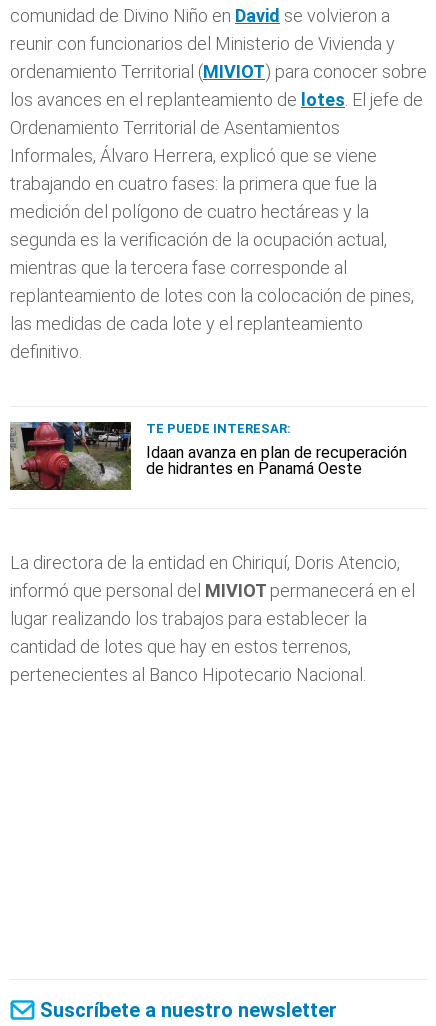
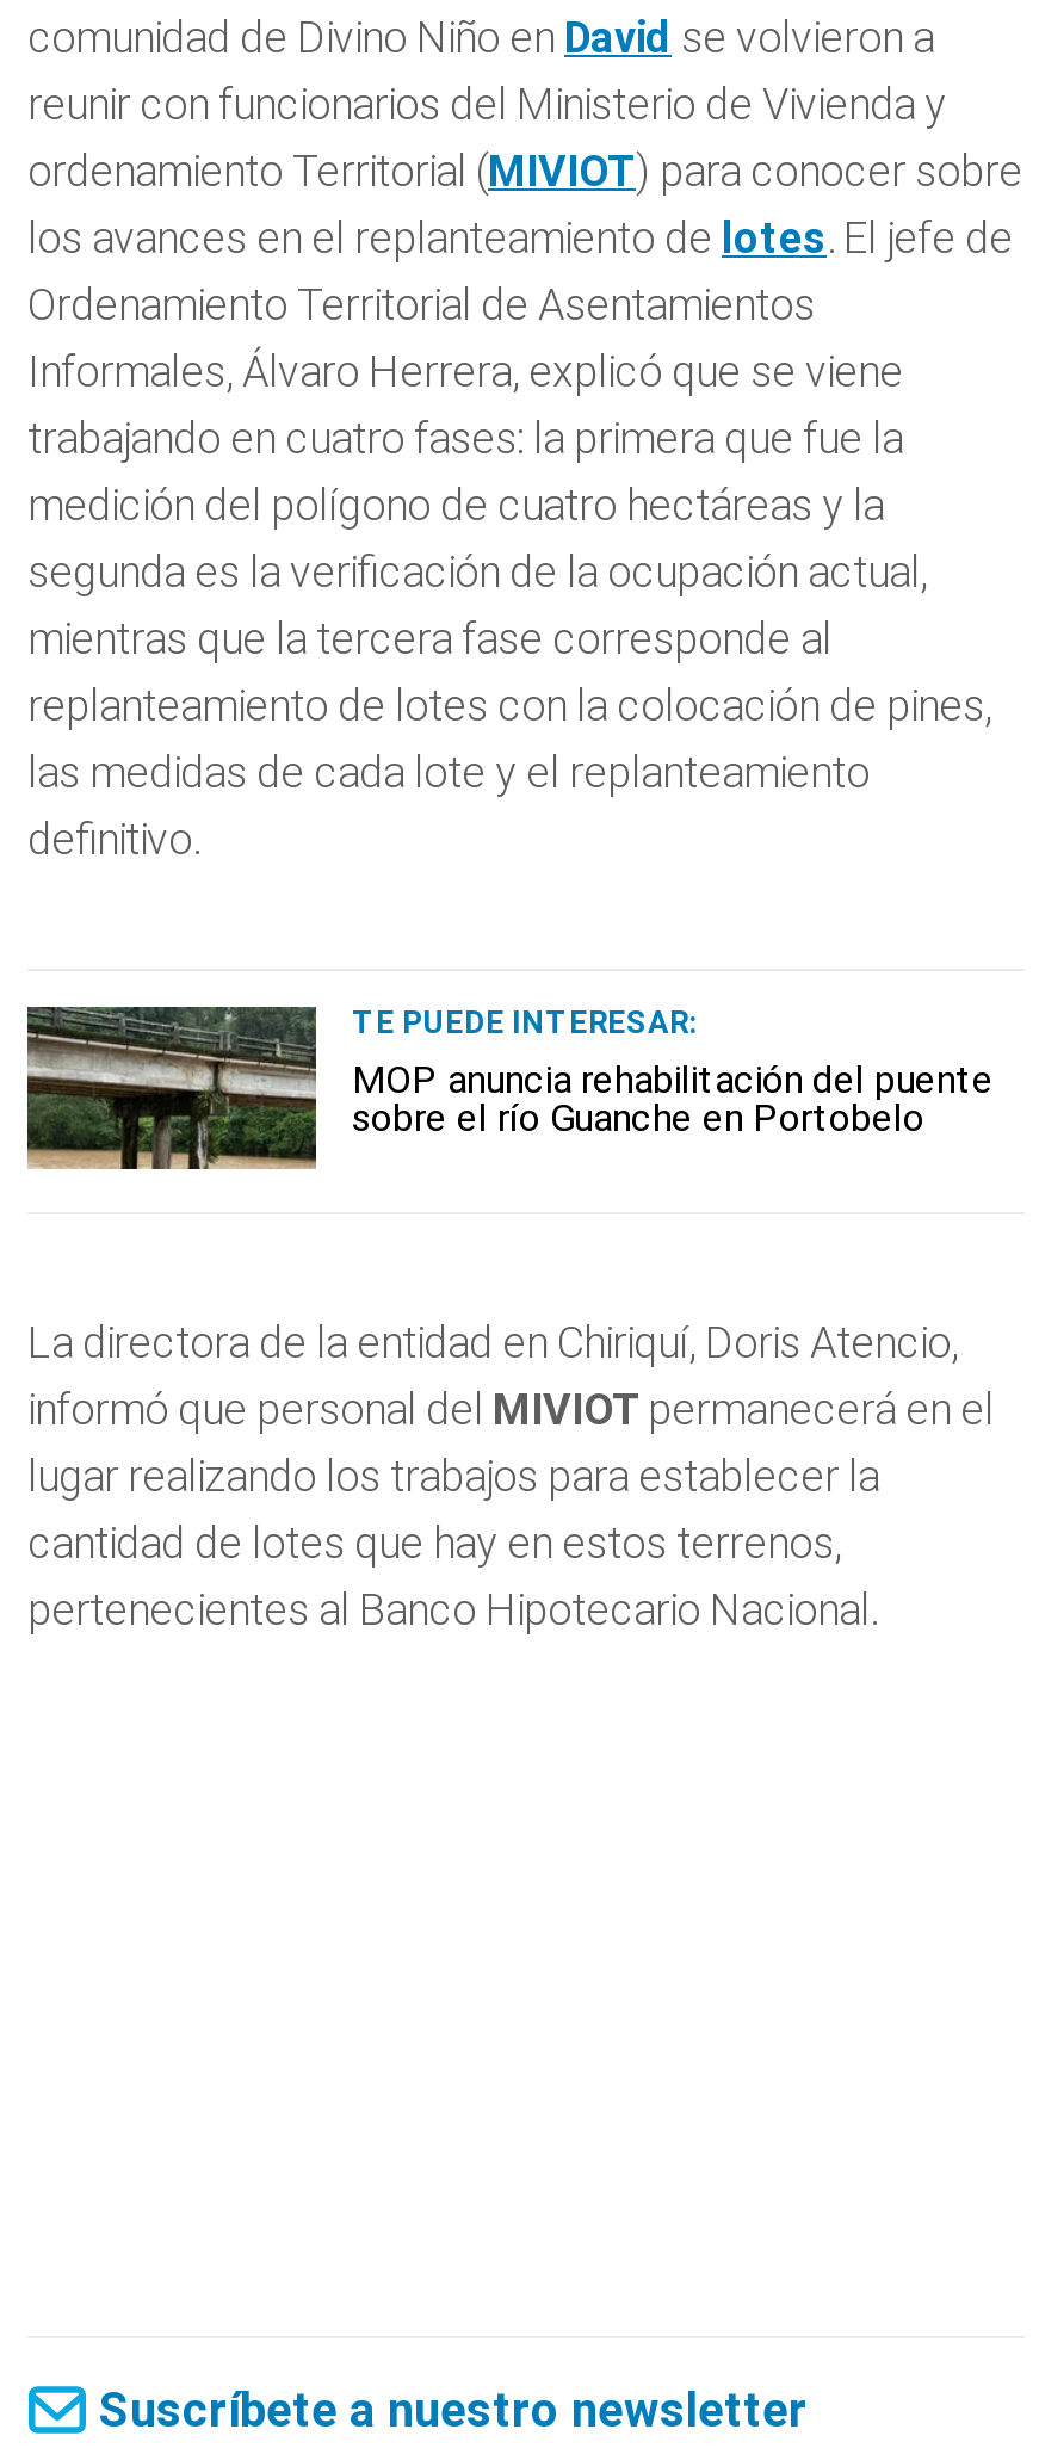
- [image]
- Idaan avanza en plan de recuperación
- de hidrantes en Panamá Oeste
+ [image]
+ MOP anuncia rehabilitación del puente
+ sobre el río Guanche en Portobelo
